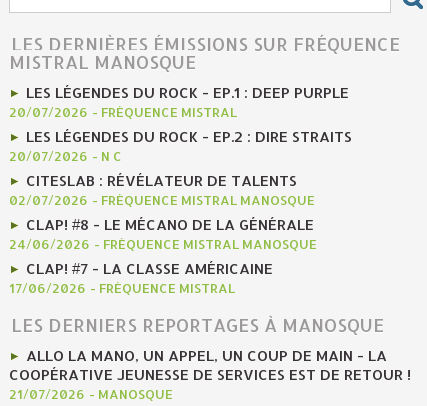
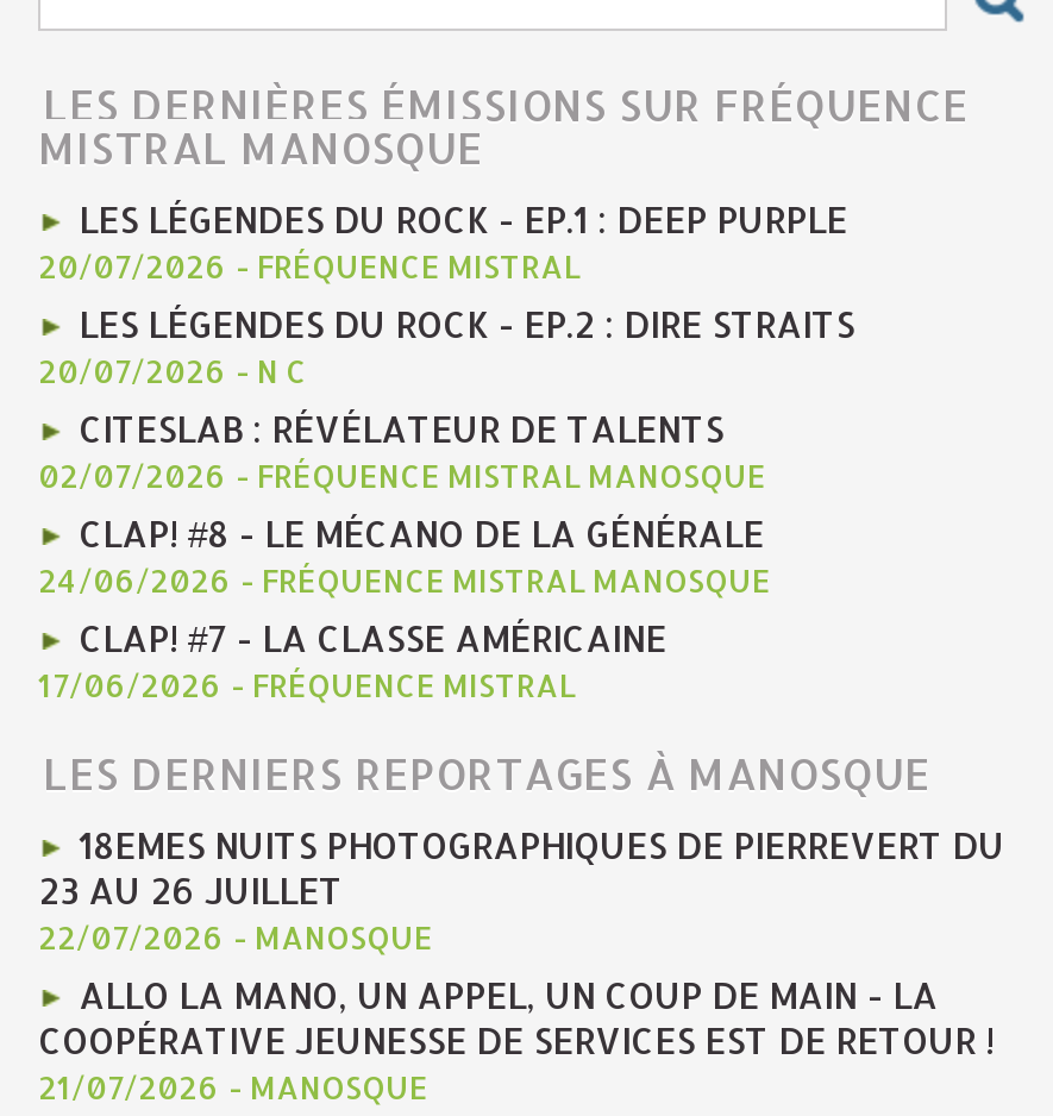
+ 18EMES NUITS PHOTOGRAPHIQUES DE PIERREVERT DU
+ 23 AU 26 JUILLET
+ 22/07/2026 - MANOSQUE
